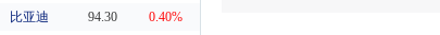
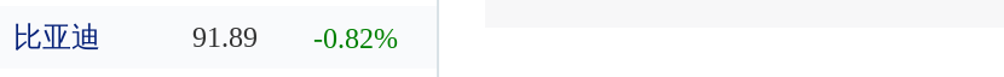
- 94.30
+ 91.89

- 0.40%
+ -0.82%
